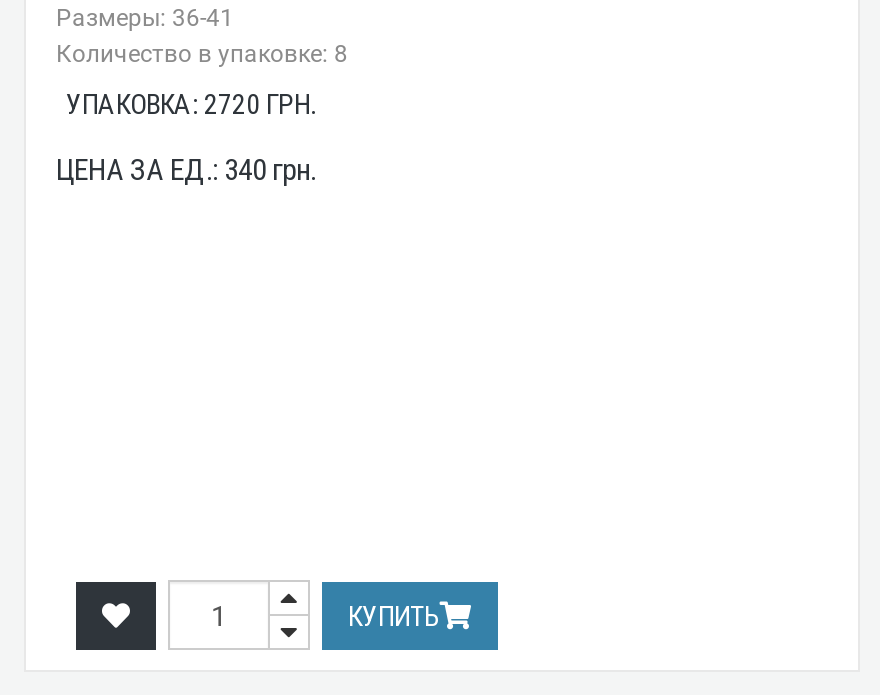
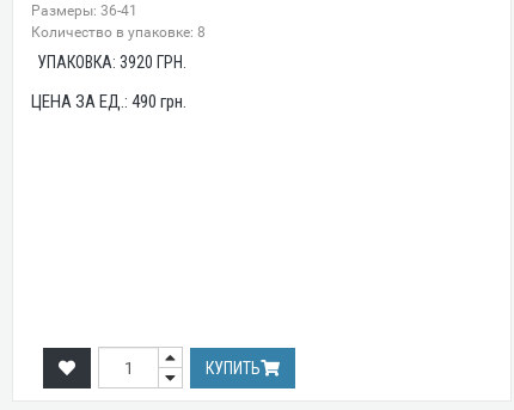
- УПАКОВКА: 2720 ГРН.
+ УПАКОВКА: 3920 ГРН.

- ЦЕНА ЗА ЕД.: 340 грн.
+ ЦЕНА ЗА ЕД.: 490 грн.
